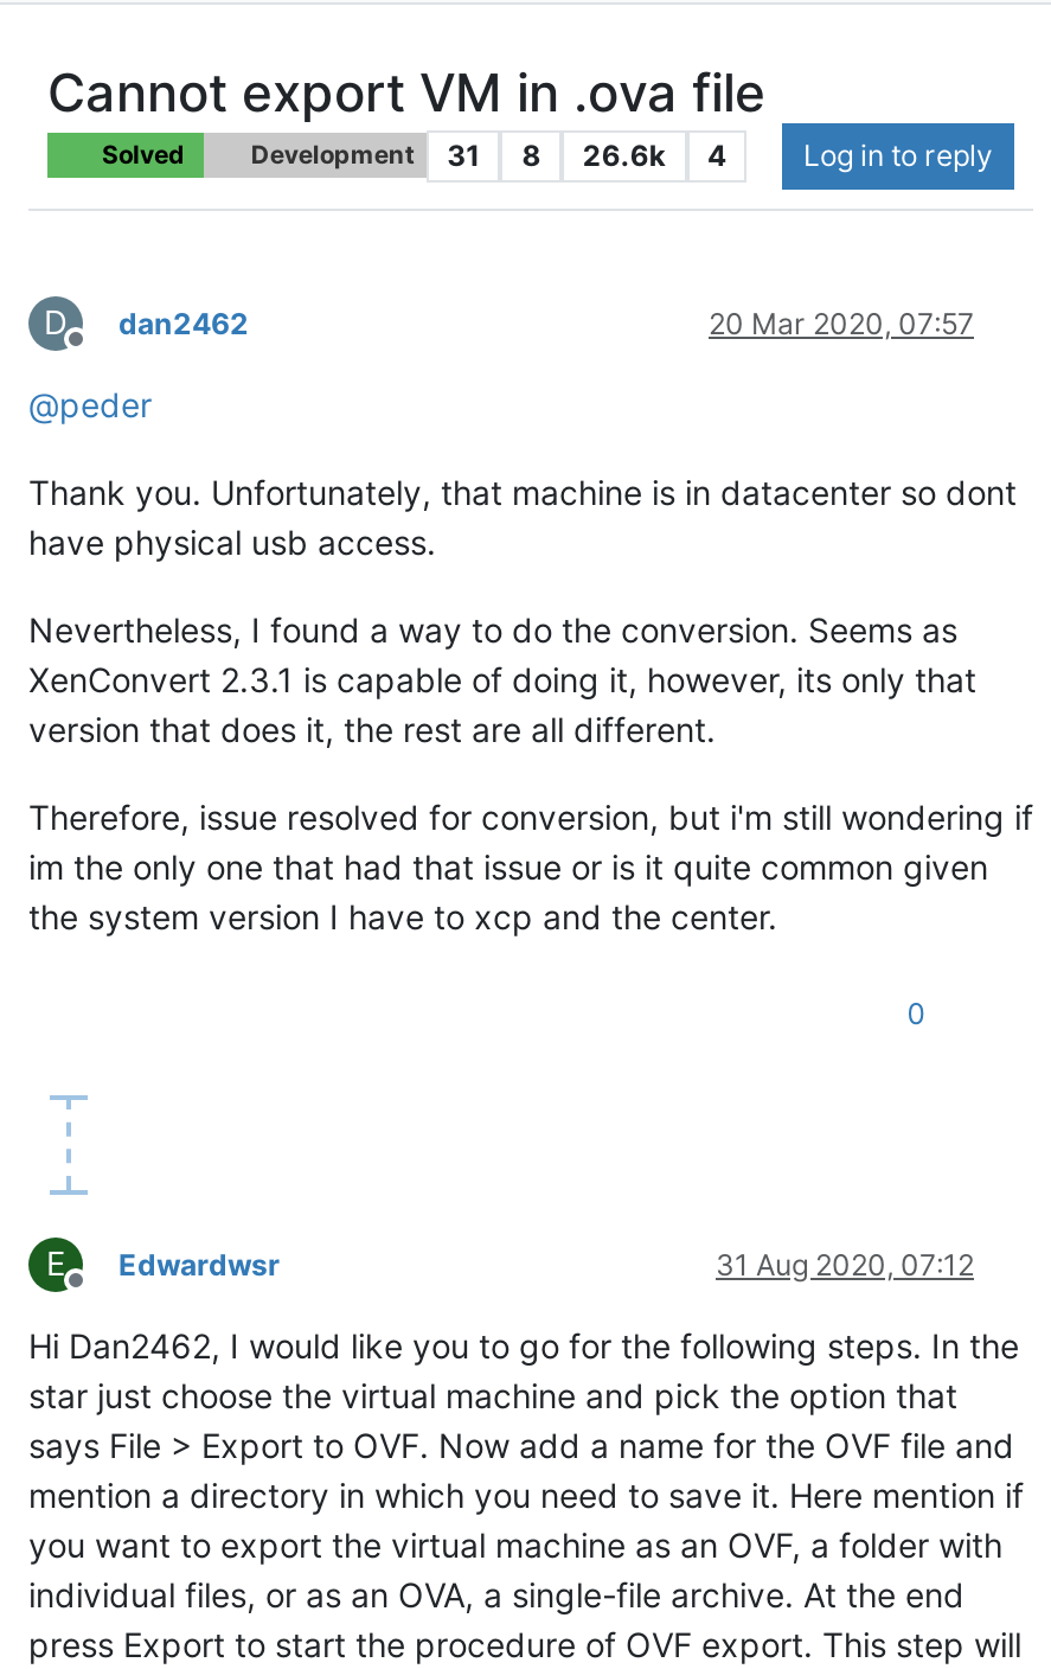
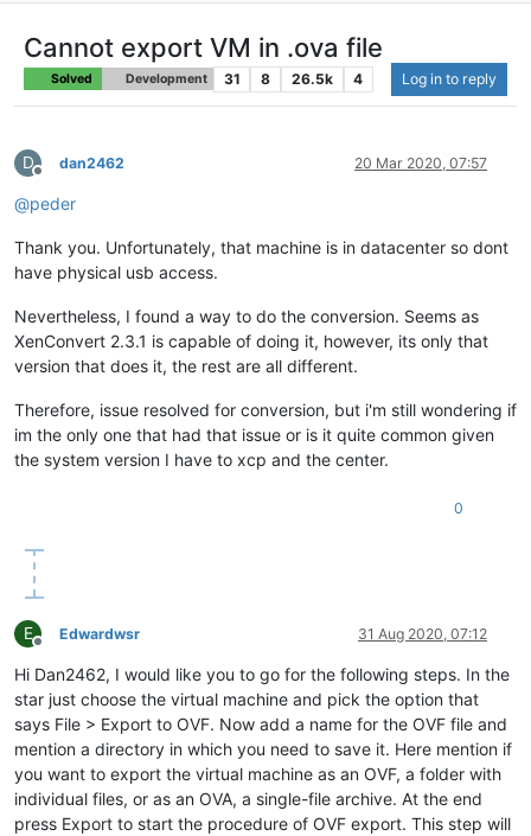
- Solved Development 31 8 26.6k 4
+ Solved Development 31 8 26.5k 4
